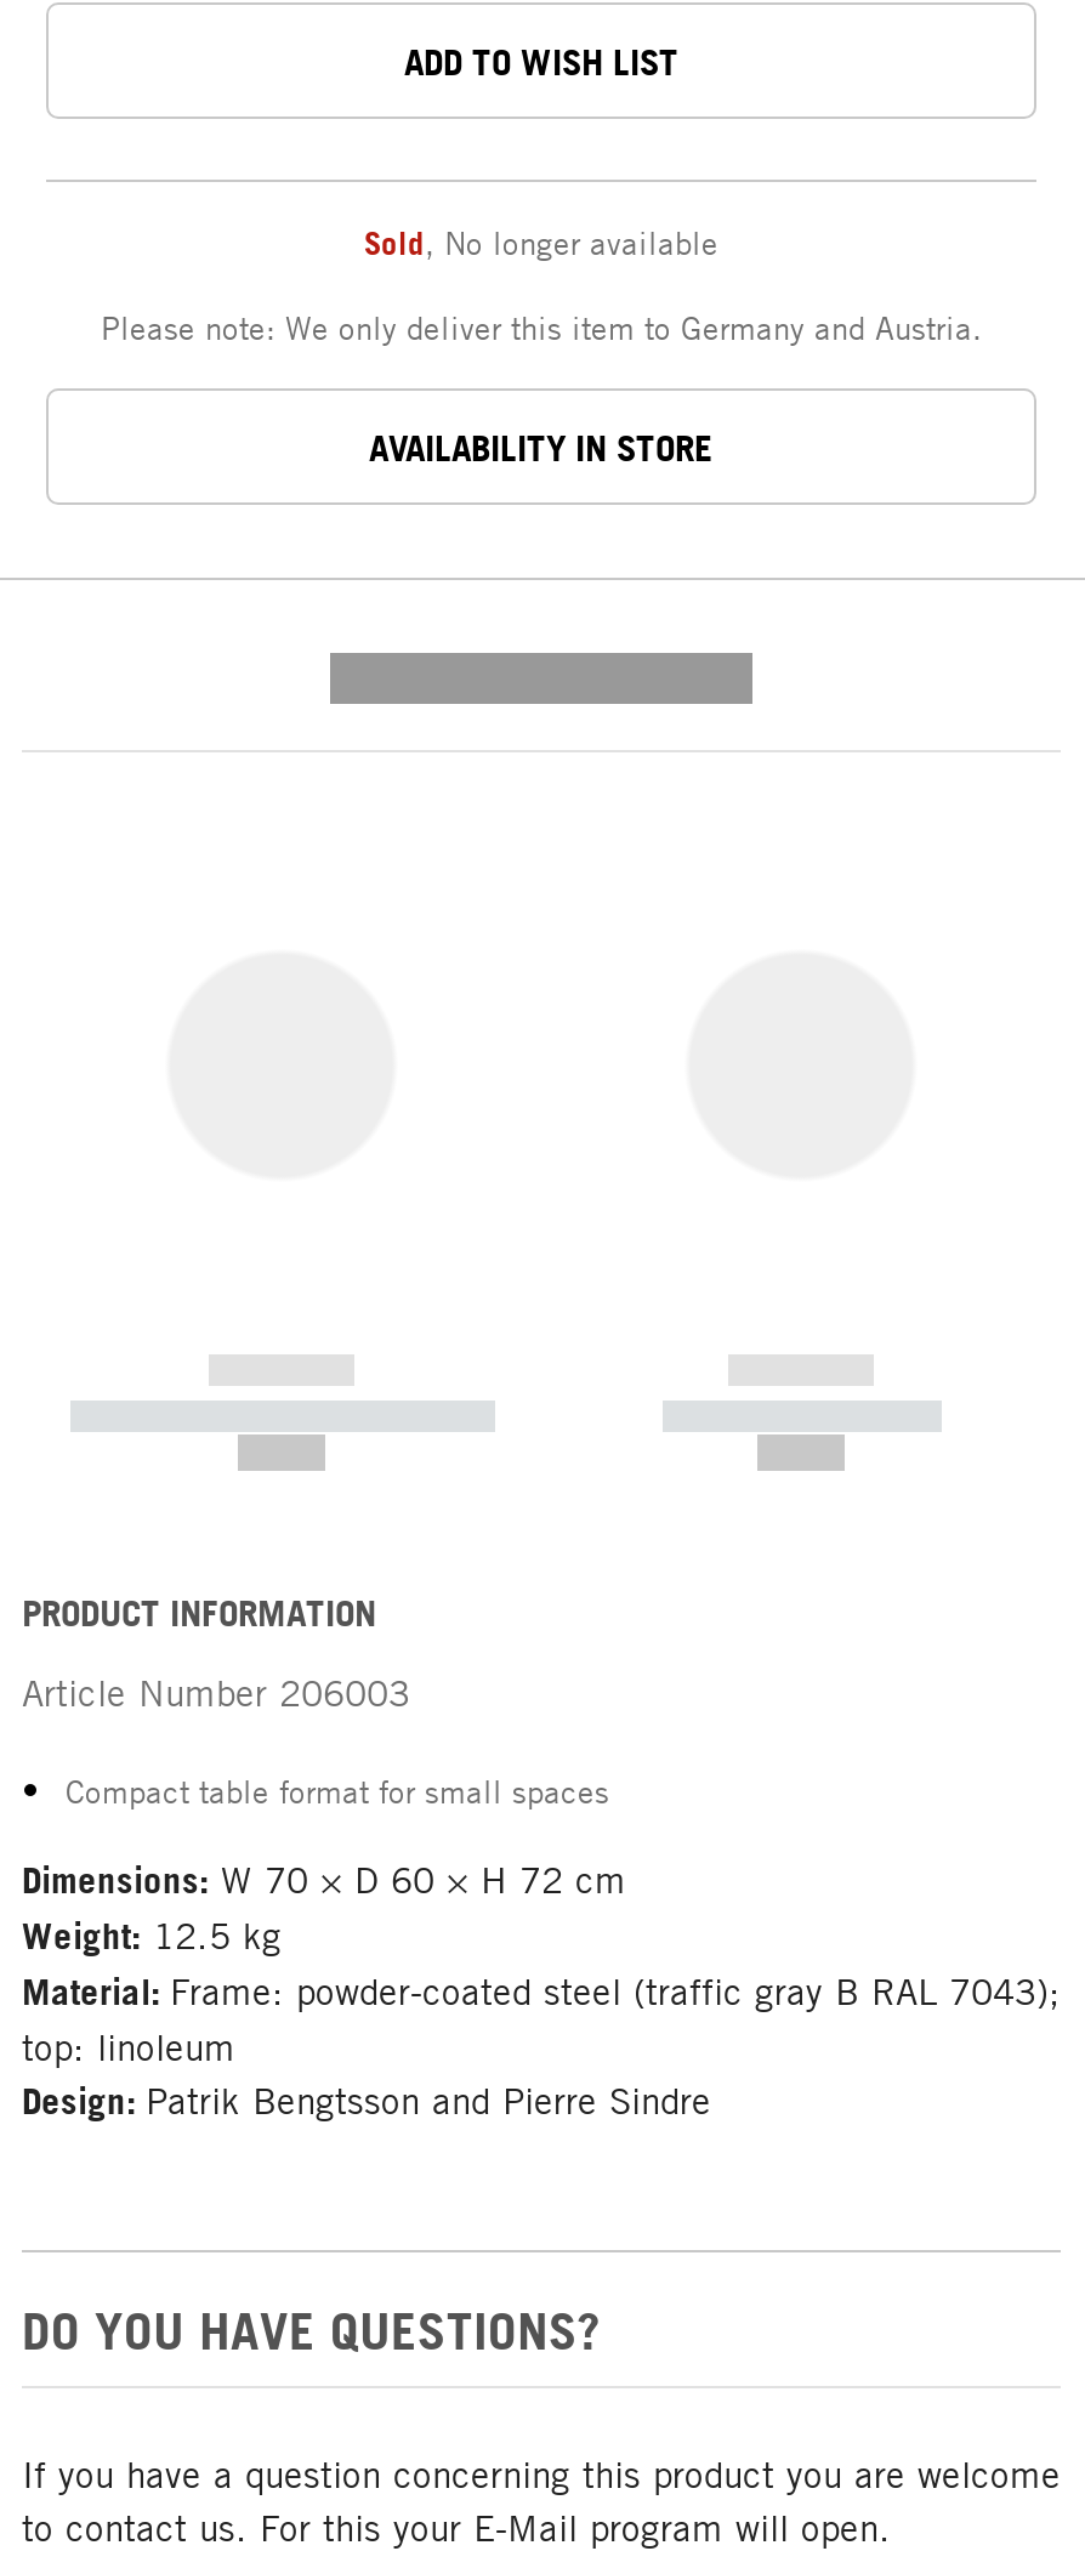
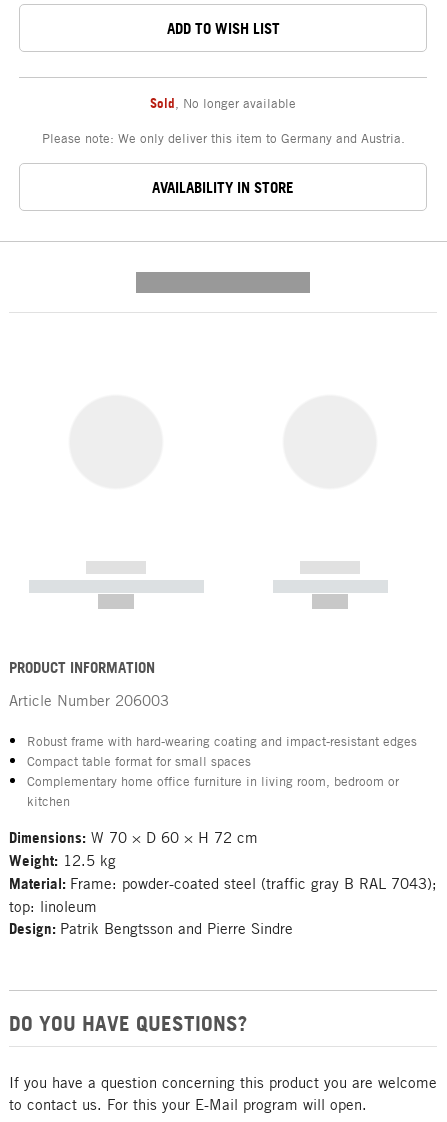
+ Robust frame with hard-wearing coating and impact-resistant edges

+ Complementary home office furniture in living room, bedroom or
+ kitchen
